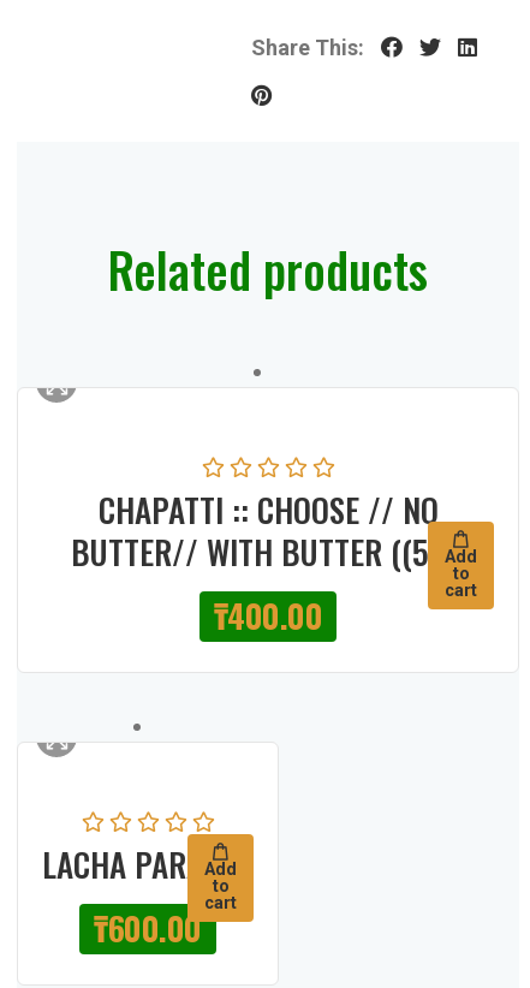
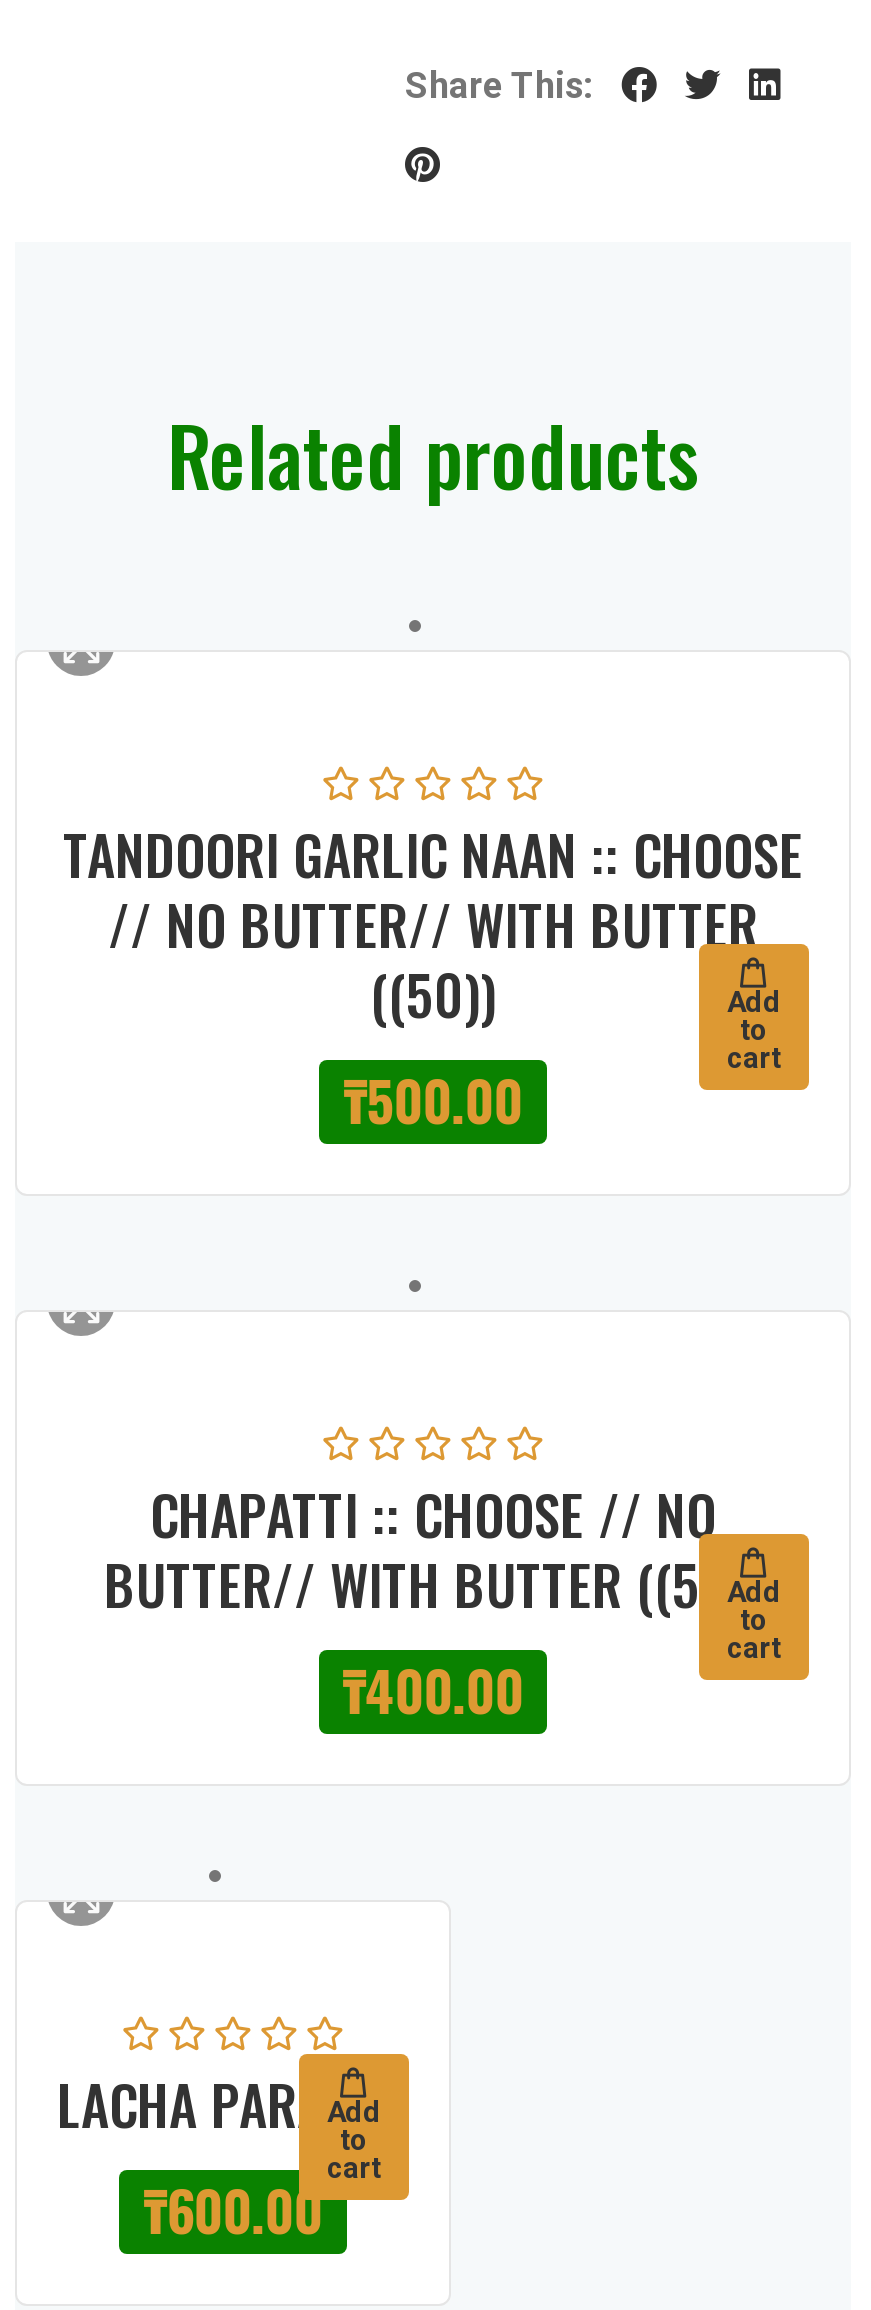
+ TANDOORI GARLIC NAAN :: CHOOSE
+ // NO BUTTER// WITH BUTTER
+ ((50))
+ ₸500.00

+ Add
+ to
+ cart
